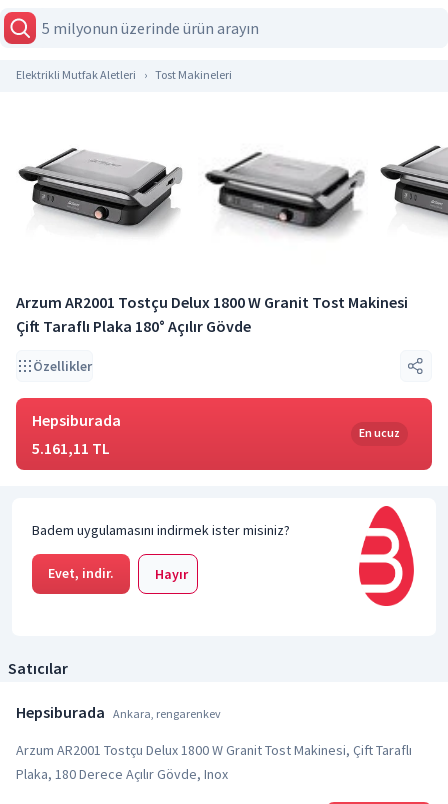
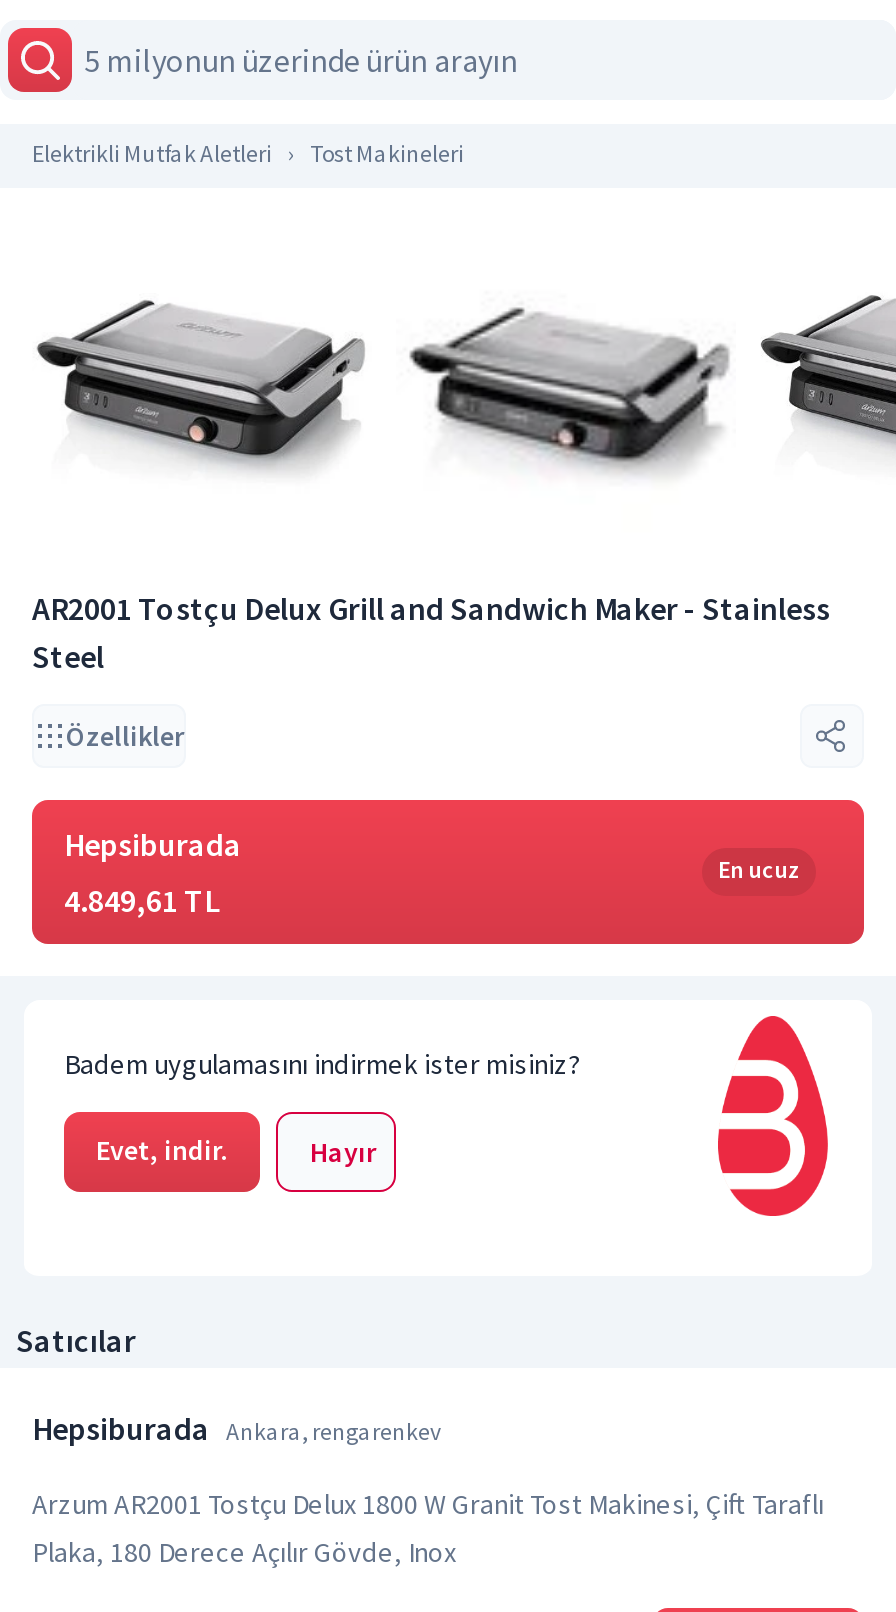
- Arzum AR2001 Tostçu Delux 1800 W Granit Tost Makinesi
- Çift Taraflı Plaka 180° Açılır Gövde
+ AR2001 Tostçu Delux Grill and Sandwich Maker - Stainless
+ Steel

- 5.161,11 TL
+ 4.849,61 TL
